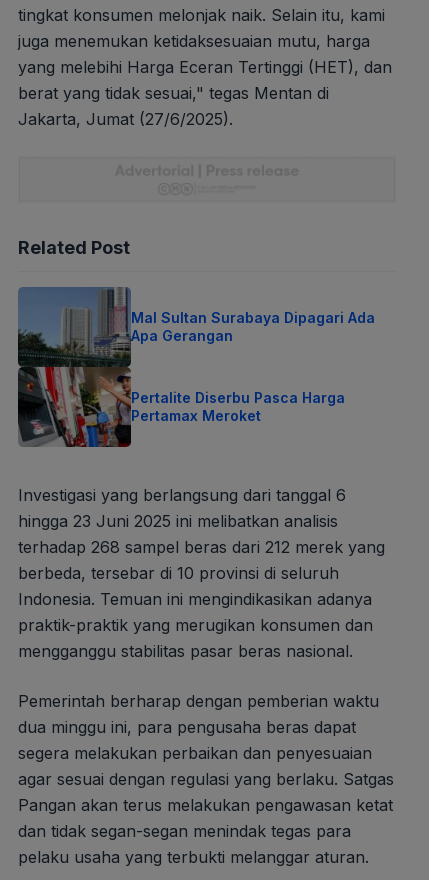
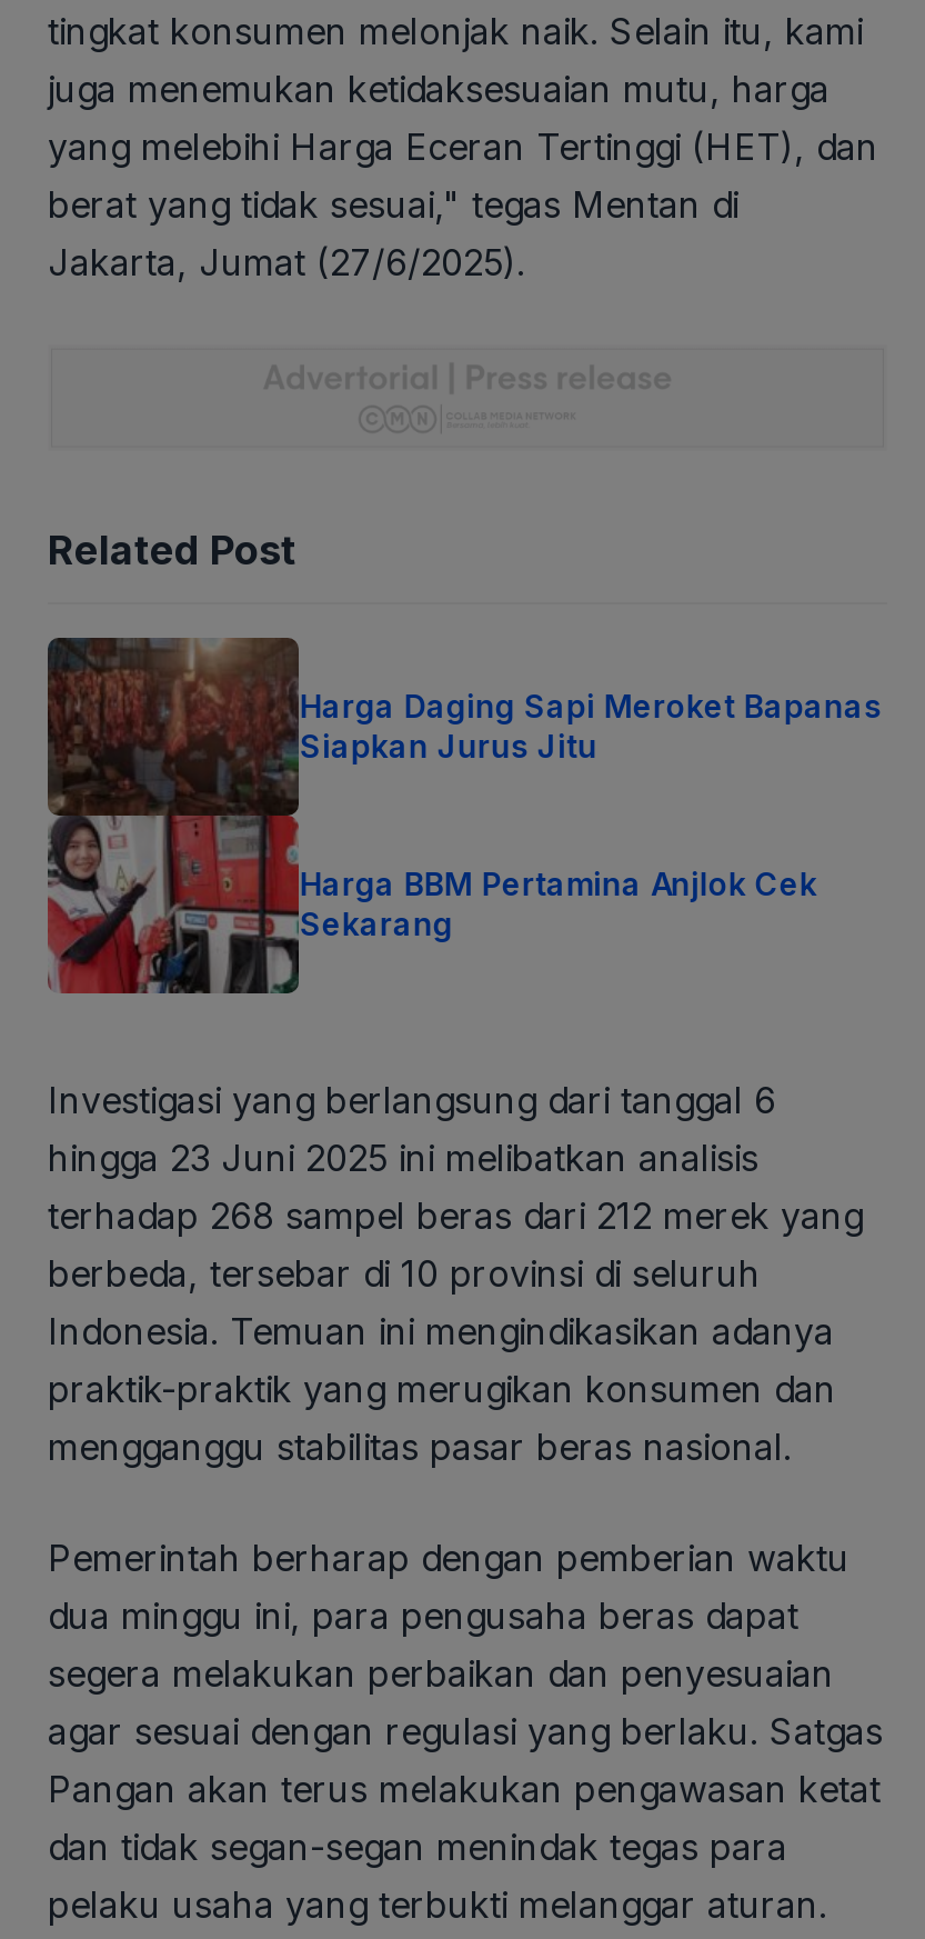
- [image]
- Mal Sultan Surabaya Dipagari Ada
- Apa Gerangan
+ [image]
+ Harga Daging Sapi Meroket Bapanas
+ Siapkan Jurus Jitu

- Pertalite Diserbu Pasca Harga
- Pertamax Meroket
+ Harga BBM Pertamina Anjlok Cek
+ Sekarang
